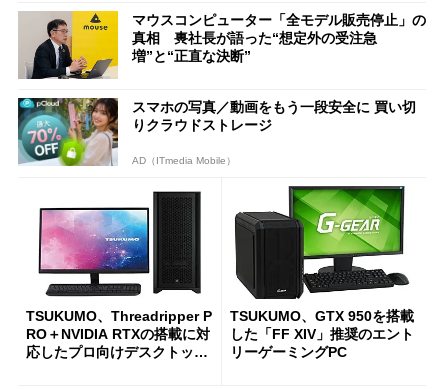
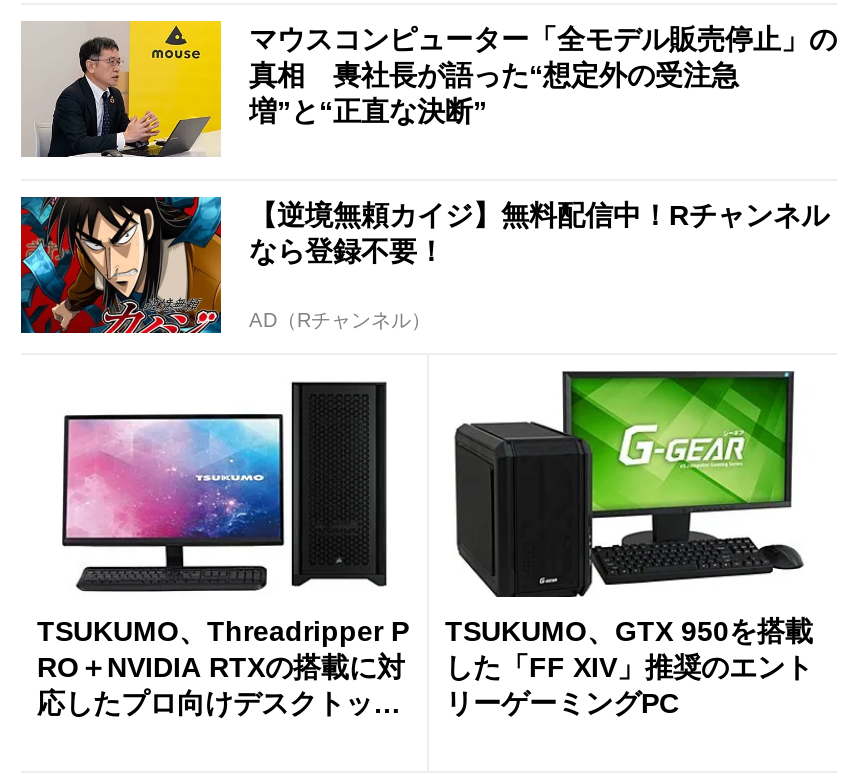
- [image]
- スマホの写真／動画をもう一段安全に 買い切
- りクラウドストレージ
+ [image]
+ 【逆境無頼カイジ】無料配信中！Rチャンネル
+ なら登録不要！

- AD（ITmedia Mobile）
+ AD（Rチャンネル）
